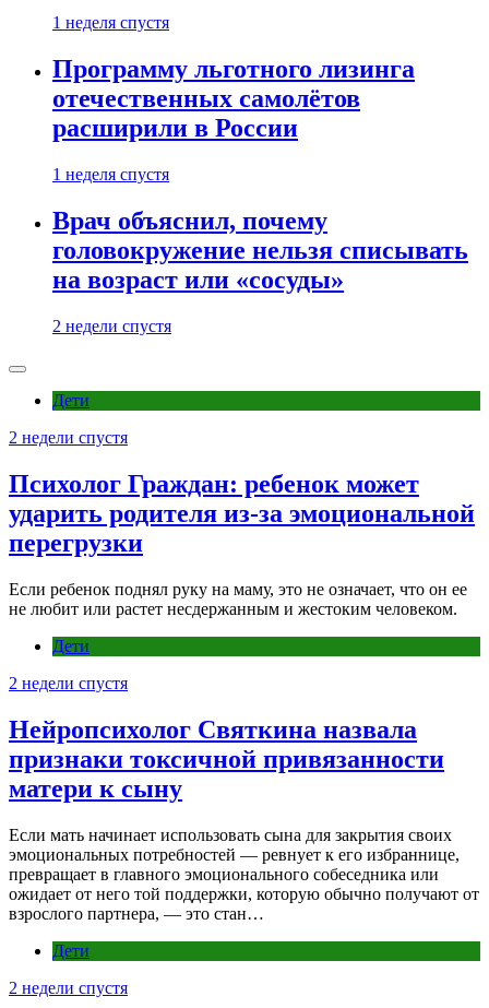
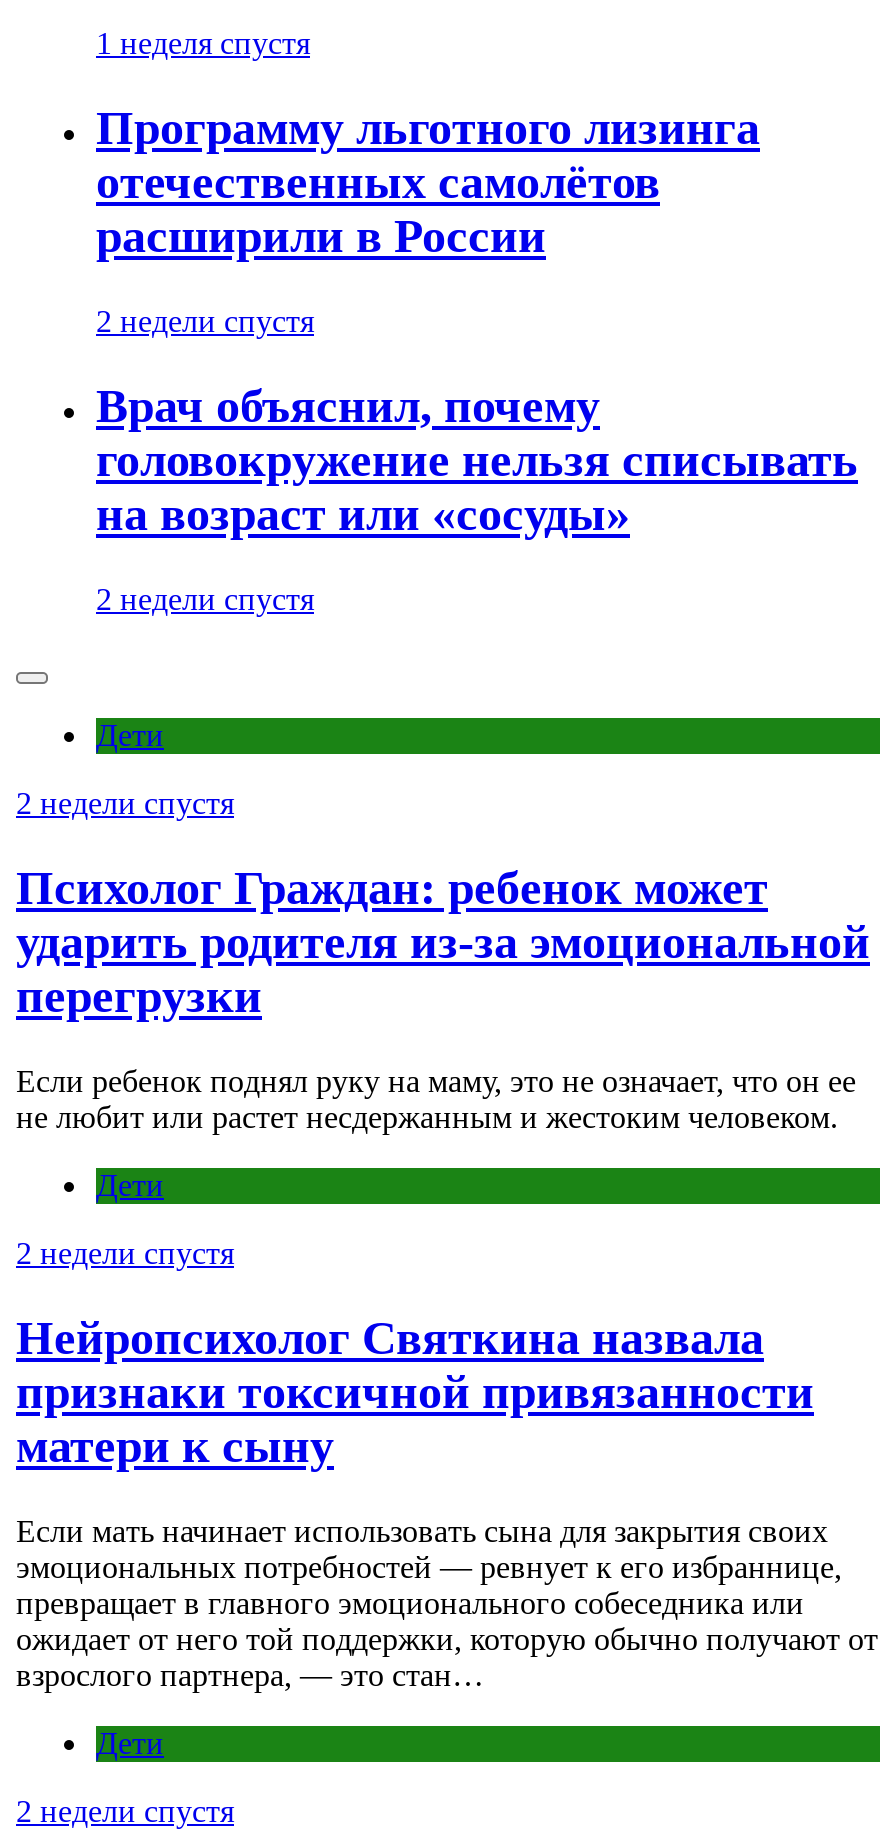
- 1 неделя спустя
+ 2 недели спустя
